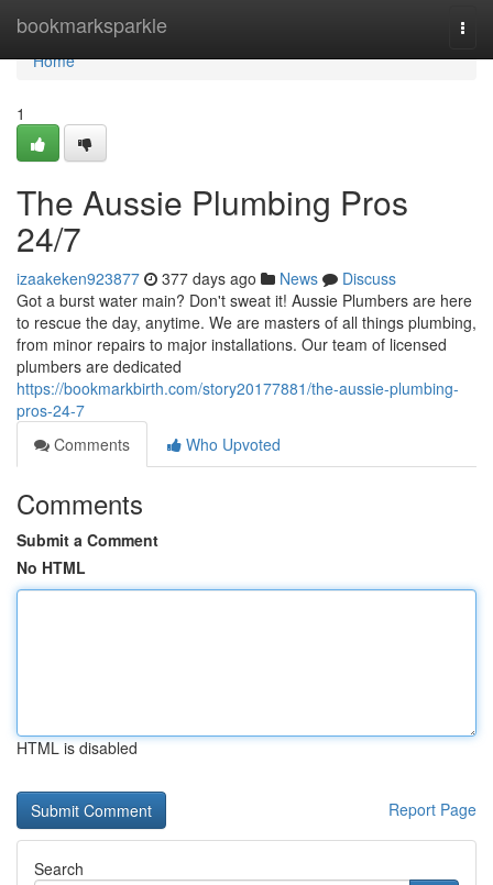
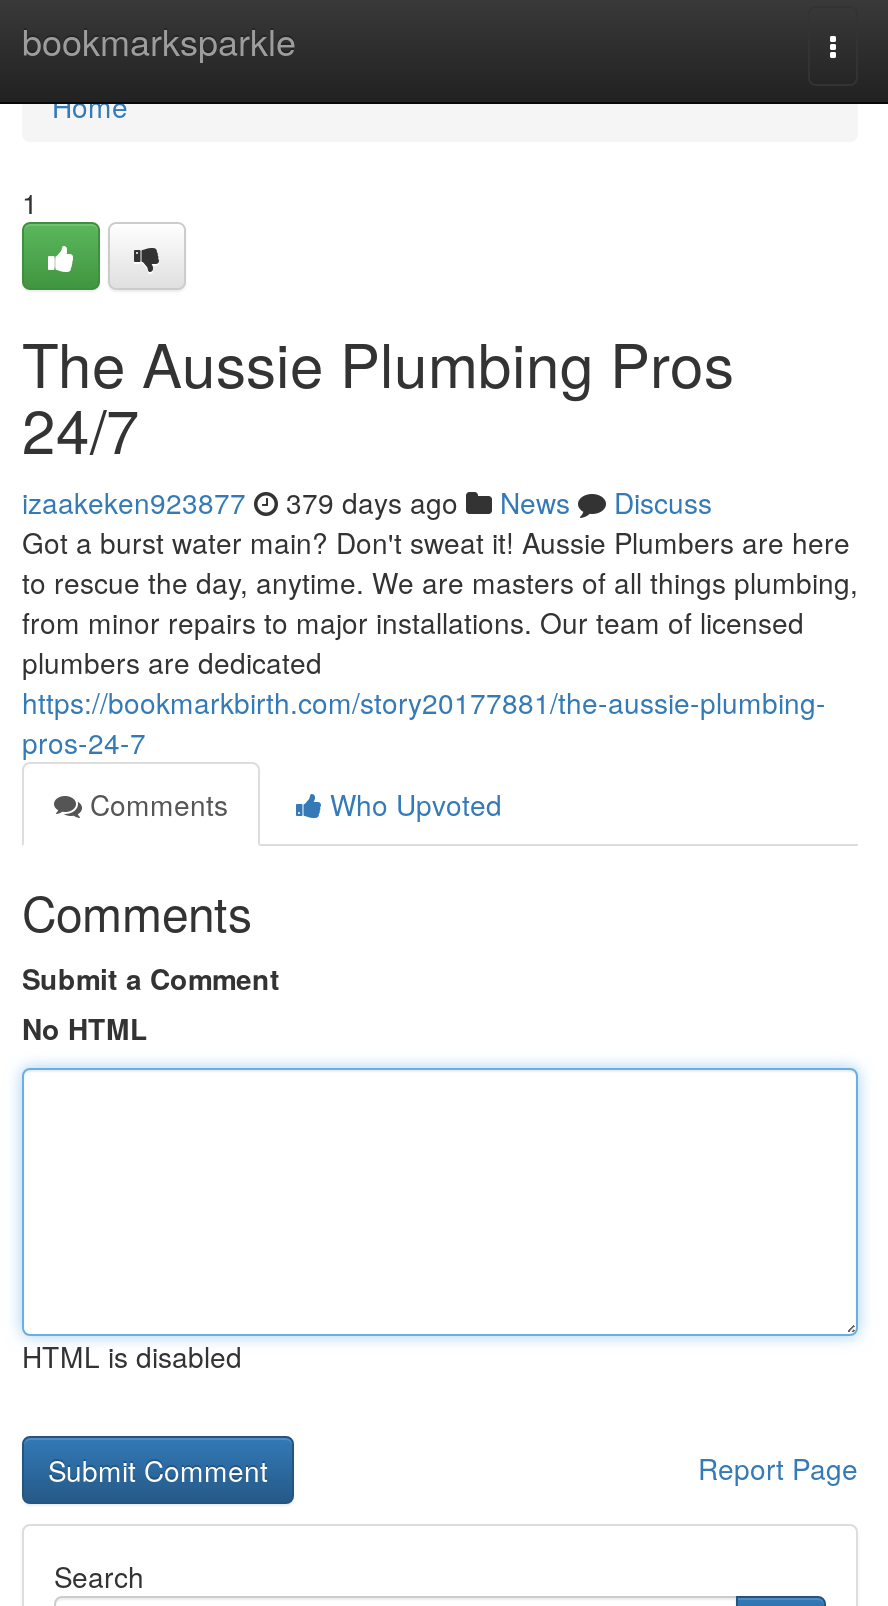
- izaakeken923877 377 days ago News Discuss
+ izaakeken923877 379 days ago News Discuss
